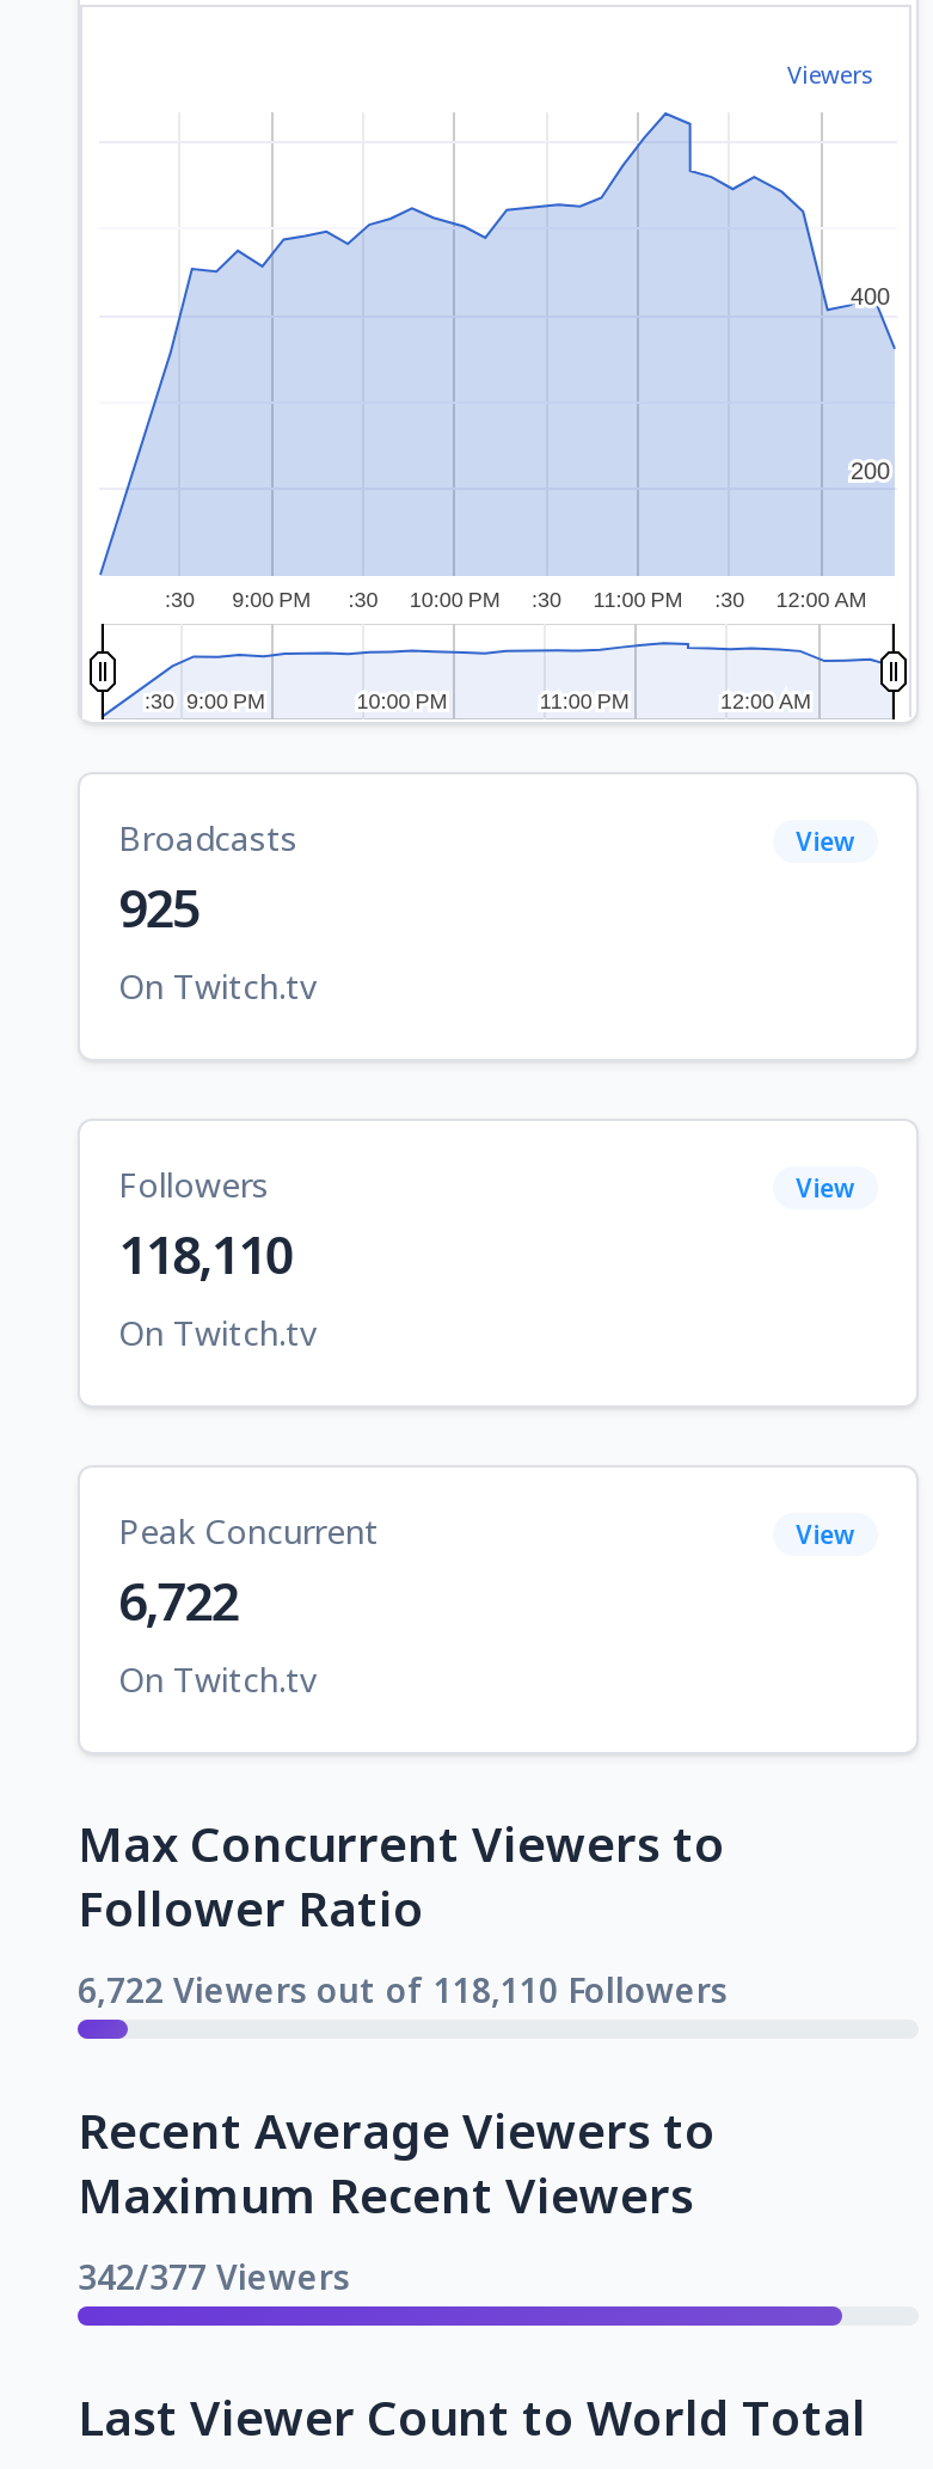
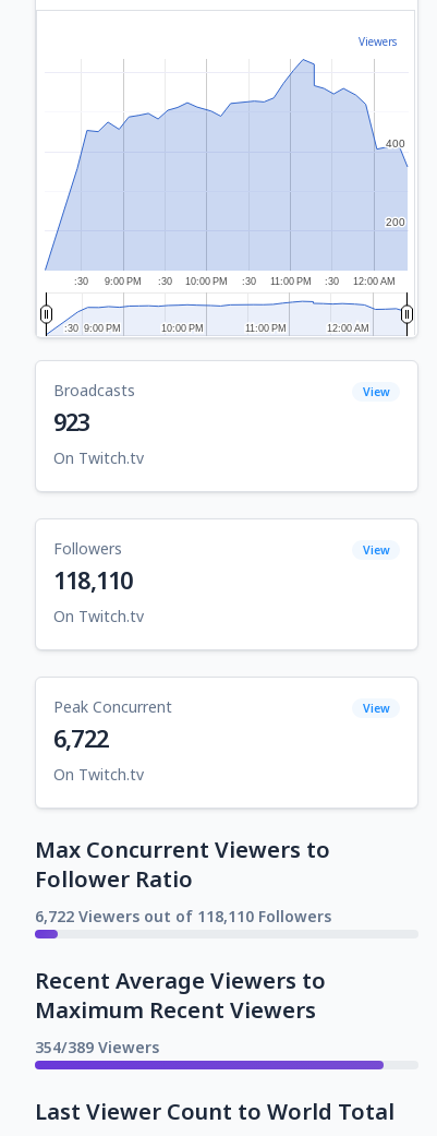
- 925
+ 923

- 342/377 Viewers
+ 354/389 Viewers
